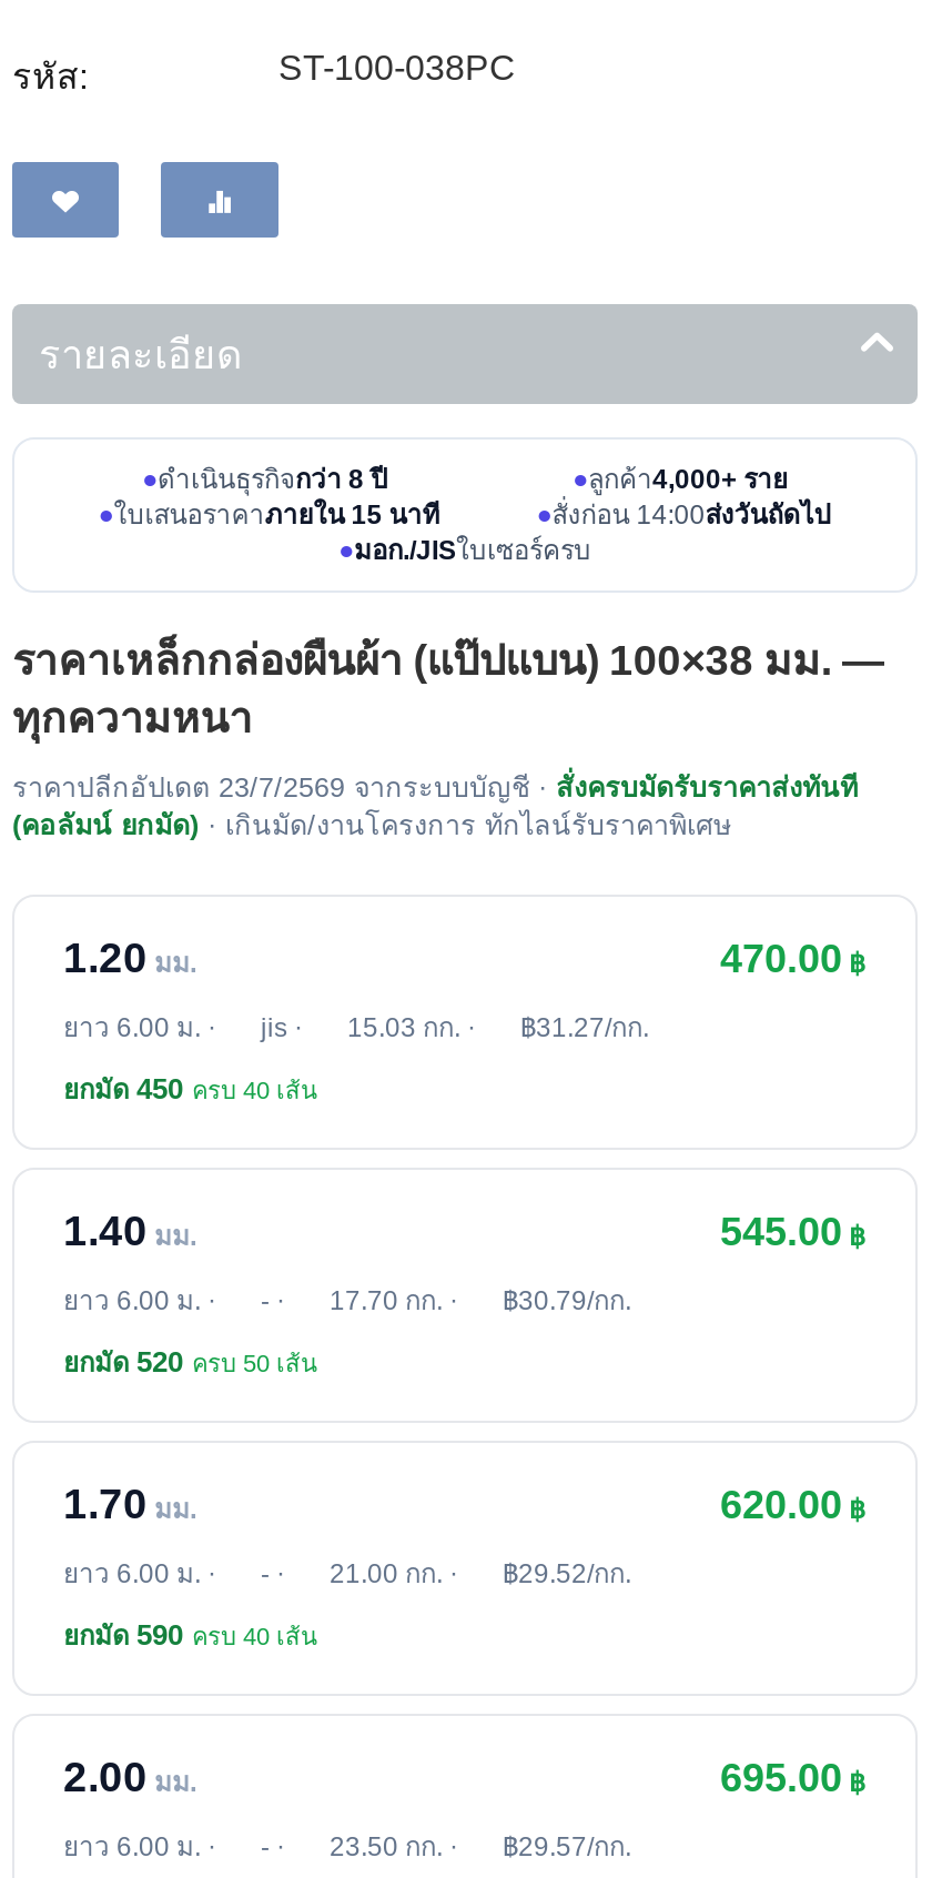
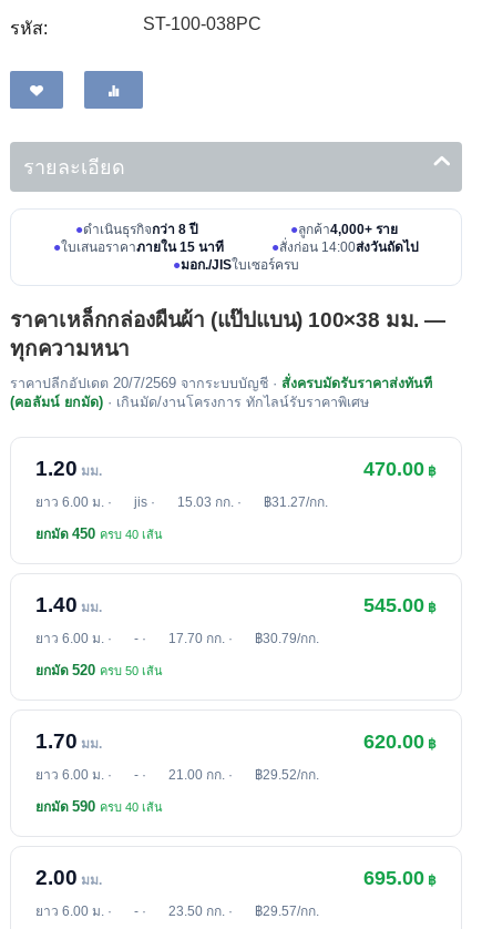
- ราคาปลีกอัปเดต 23/7/2569 จากระบบบัญชี ·สั่งครบมัดรับราคาส่งทันที
+ ราคาปลีกอัปเดต 20/7/2569 จากระบบบัญชี ·สั่งครบมัดรับราคาส่งทันที
